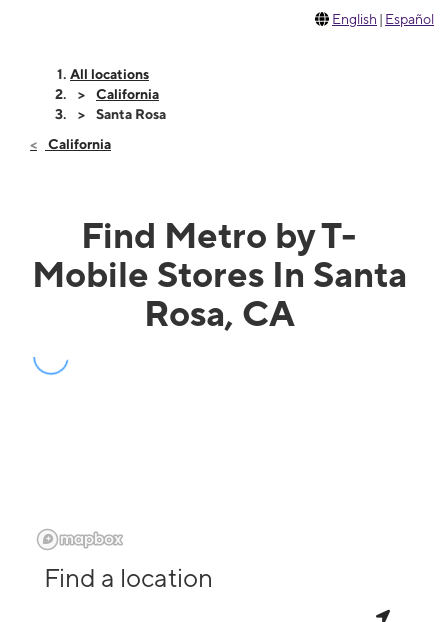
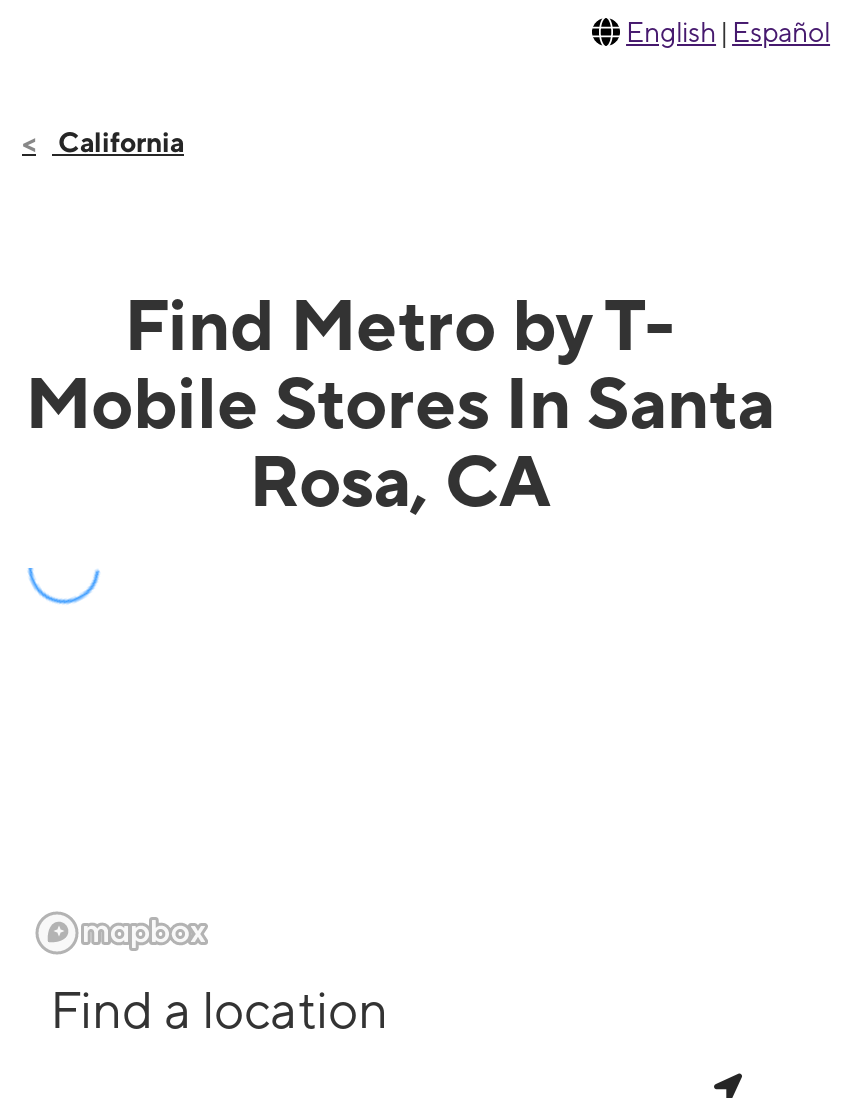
- All locations
- California
- Santa Rosa
